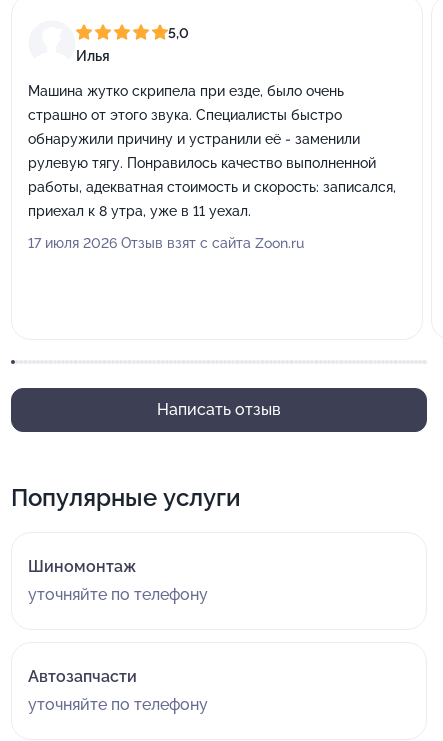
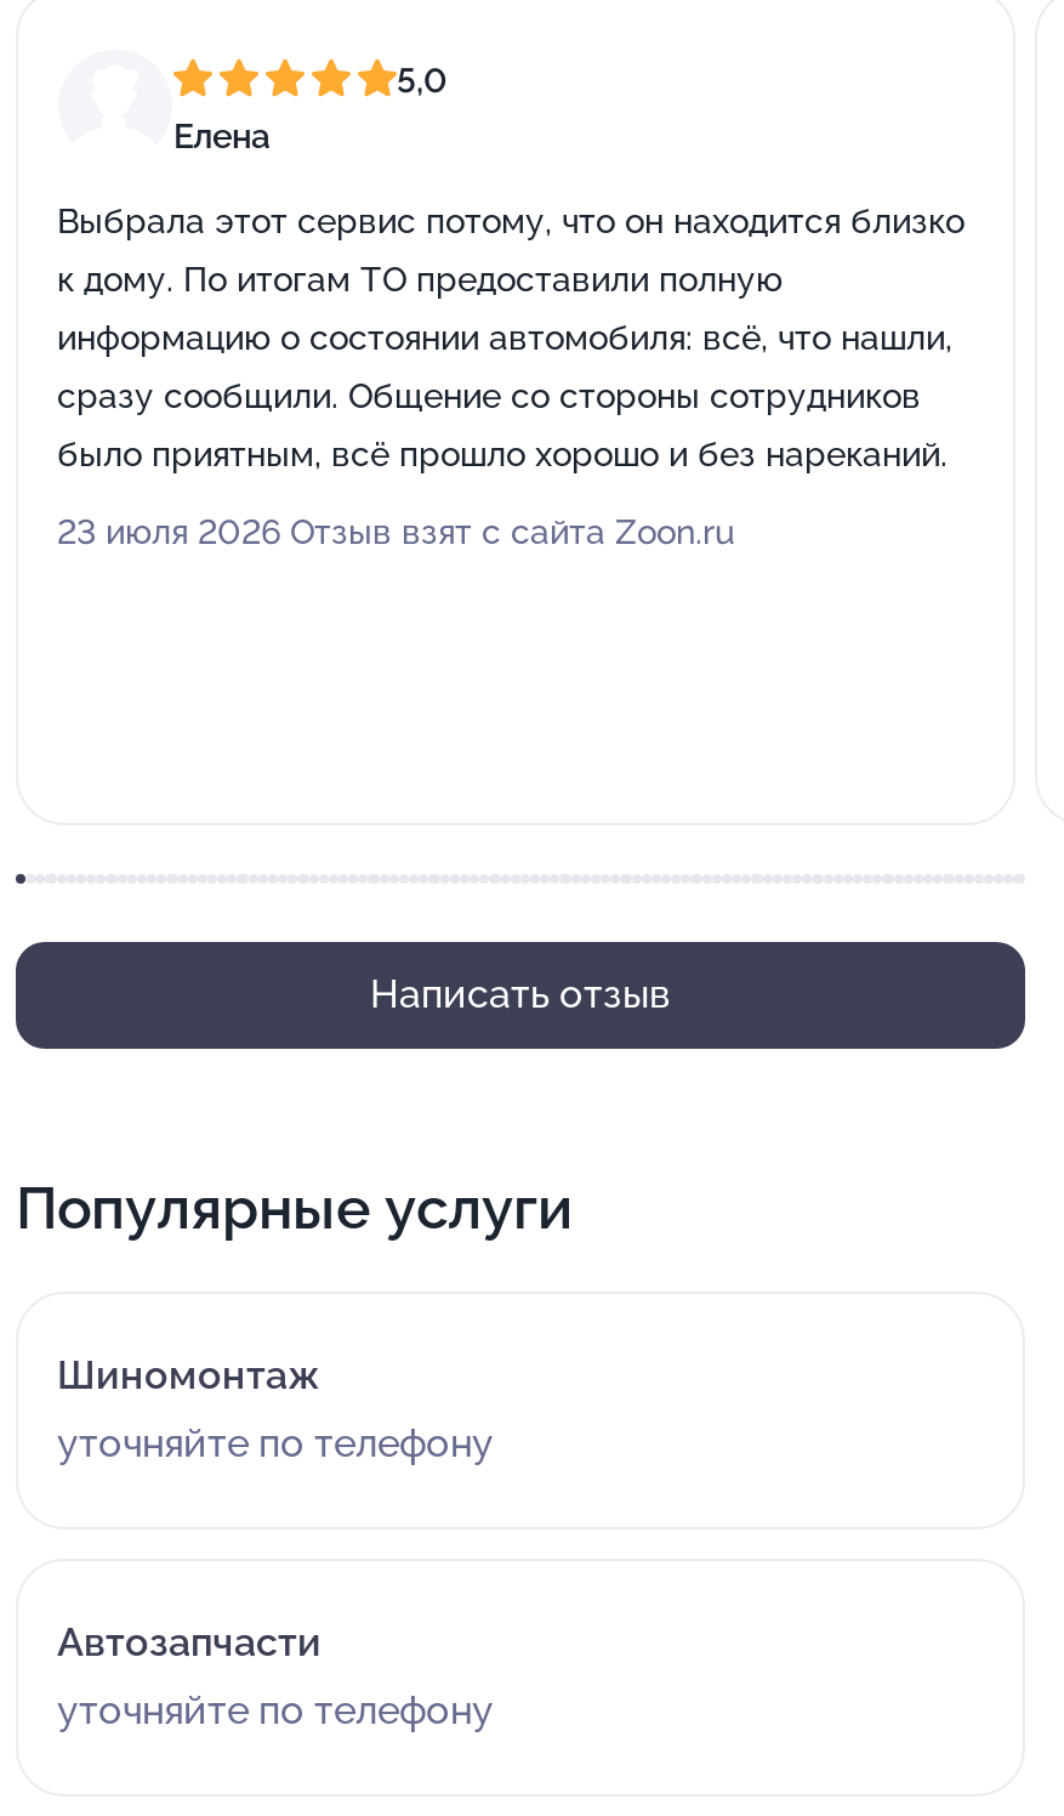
- Илья
- Машина жутко скрипела при езде, было очень
- страшно от этого звука. Специалисты быстро
- обнаружили причину и устранили её - заменили
- рулевую тягу. Понравилось качество выполненной
- работы, адекватная стоимость и скорость: записался,
- приехал к 8 утра, уже в 11 уехал.
- 17 июля 2026 Отзыв взят с сайта Zoon.ru
+ Елена
+ Выбрала этот сервис потому, что он находится близко
+ к дому. По итогам ТО предоставили полную
+ информацию о состоянии автомобиля: всё, что нашли,
+ сразу сообщили. Общение со стороны сотрудников
+ было приятным, всё прошло хорошо и без нареканий.
+ 23 июля 2026 Отзыв взят с сайта Zoon.ru
